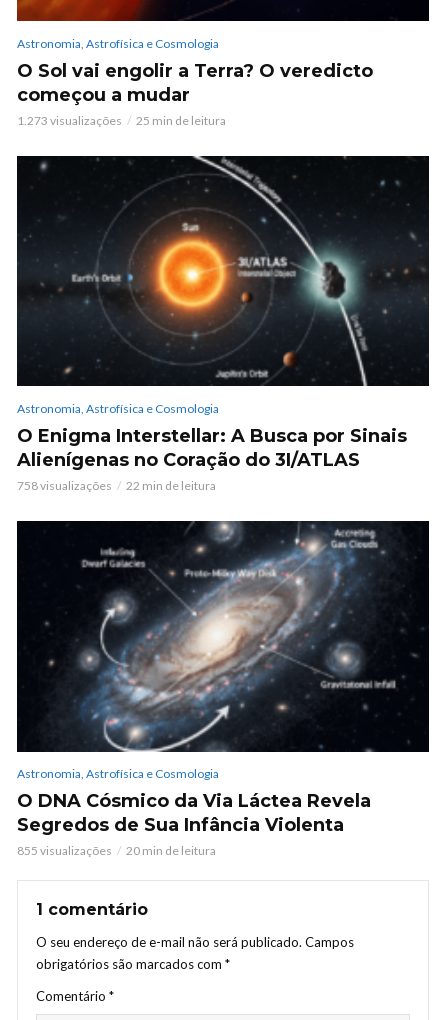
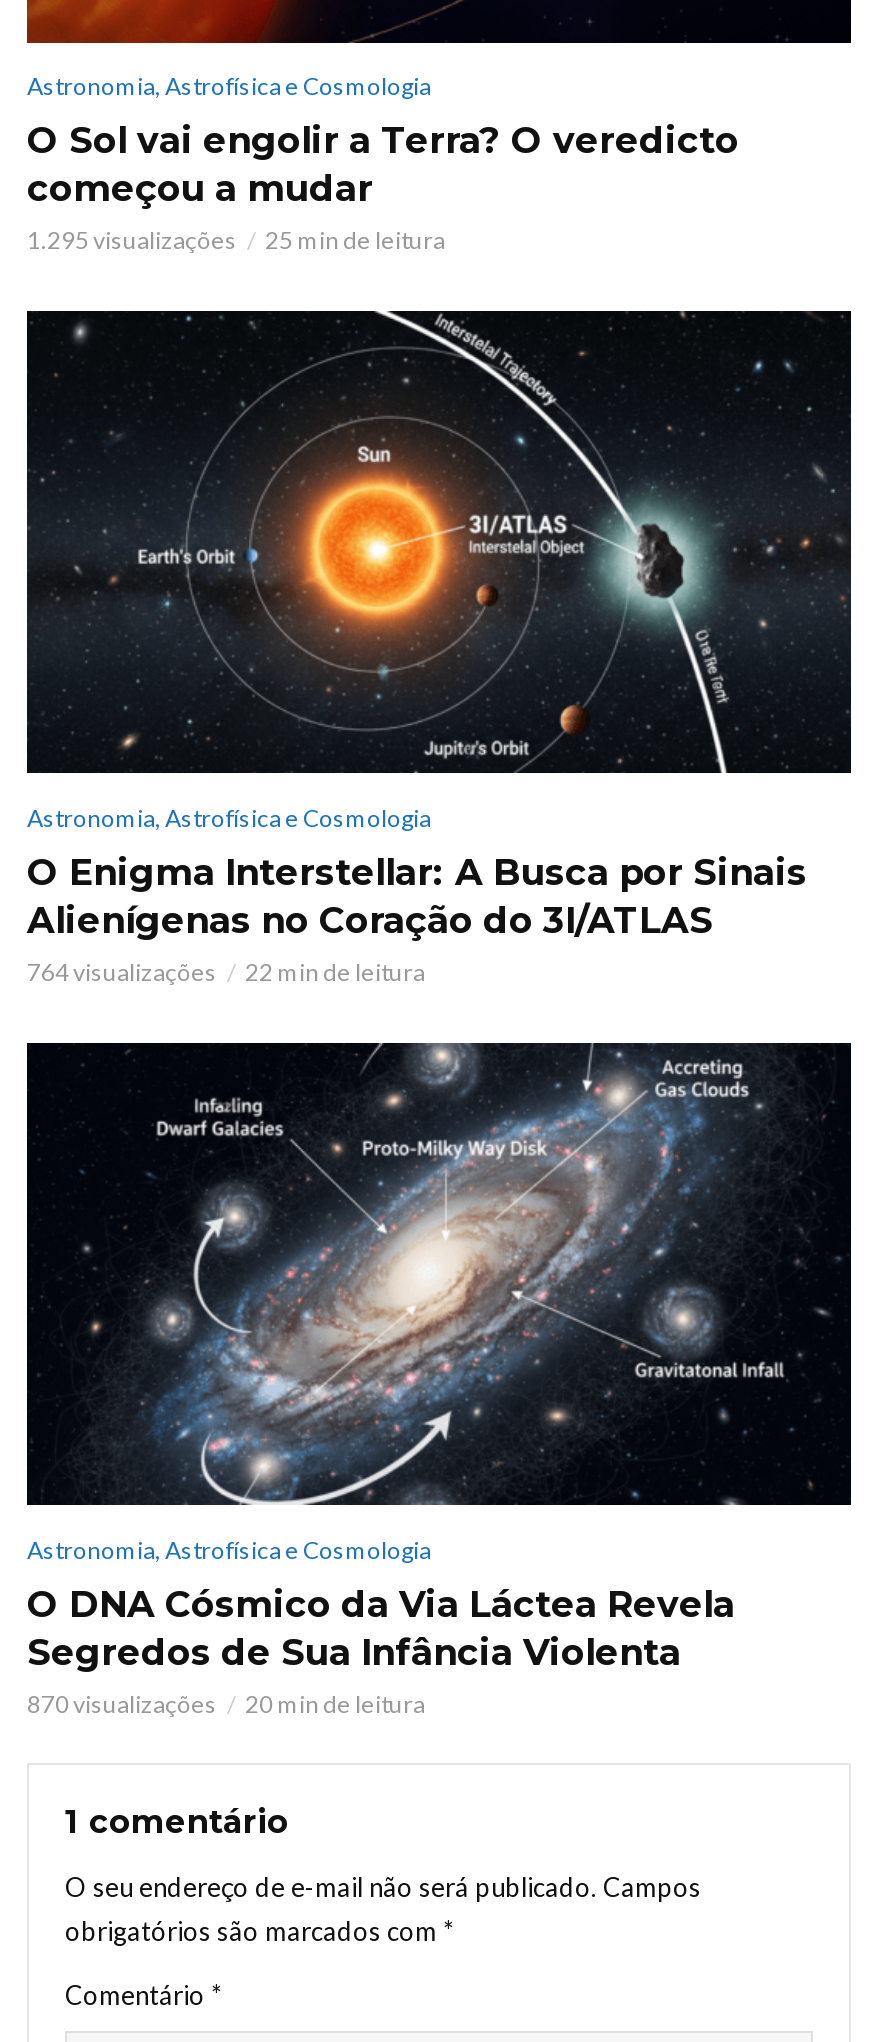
- 1.273 visualizações
+ 1.295 visualizações

- 758 visualizações
+ 764 visualizações

- 855 visualizações
+ 870 visualizações
